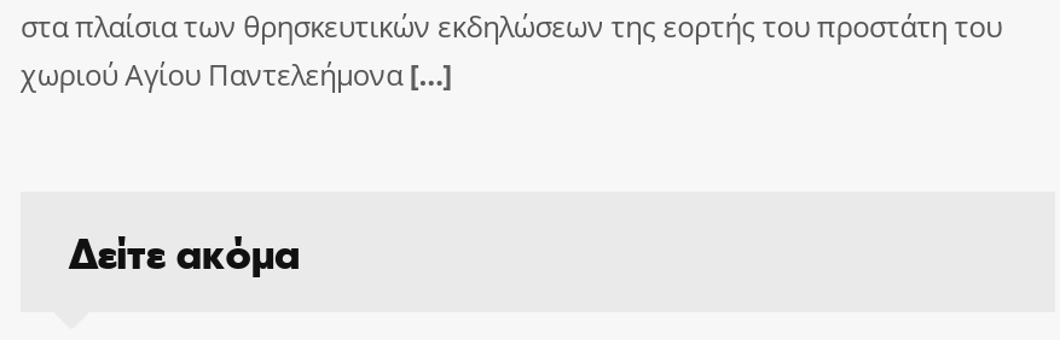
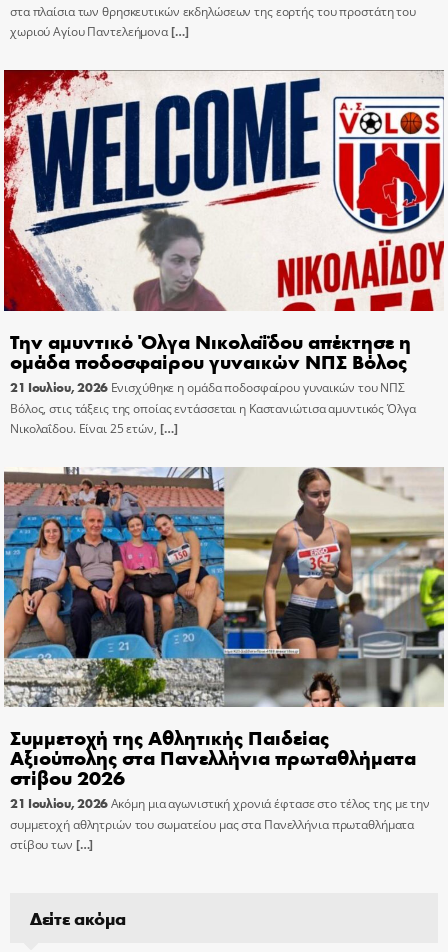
+ [image]
+ Την αμυντικό Όλγα Νικολαΐδου απέκτησε η
+ ομάδα ποδοσφαίρου γυναικών ΝΠΣ Βόλος
+ 21 Ιουλίου, 2026 Ενισχύθηκε η ομάδα ποδοσφαίρου γυναικών του ΝΠΣ
+ Βόλος, στις τάξεις της οποίας εντάσσεται η Καστανιώτισα αμυντικός Όλγα
+ Νικολαΐδου. Είναι 25 ετών, […]

+ [image]
+ Συμμετοχή της Αθλητικής Παιδείας
+ Αξιούπολης στα Πανελλήνια πρωταθλήματα
+ στίβου 2026
+ 21 Ιουλίου, 2026 Ακόμη μια αγωνιστική χρονιά έφτασε στο τέλος της με την
+ συμμετοχή αθλητριών του σωματείου μας στα Πανελλήνια πρωταθλήματα
+ στίβου των […]
